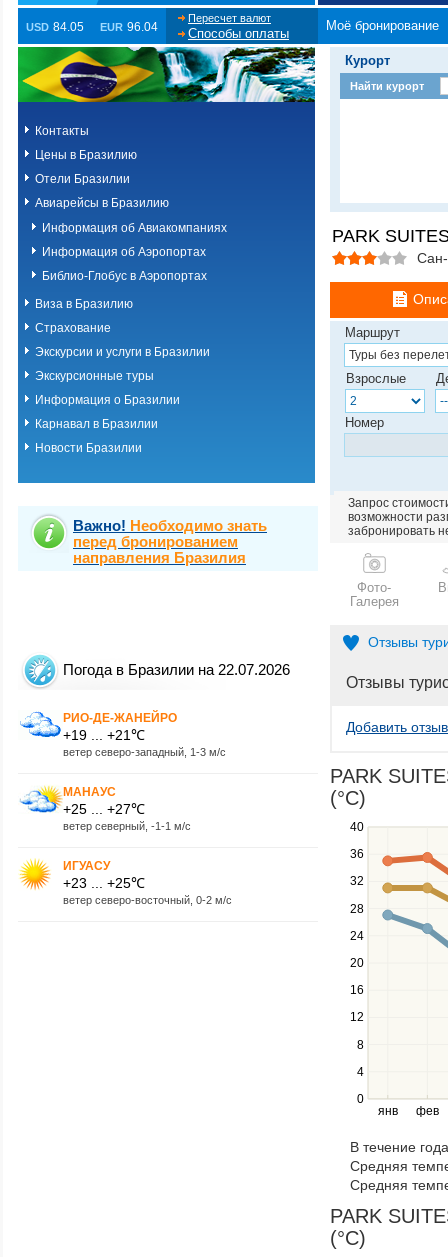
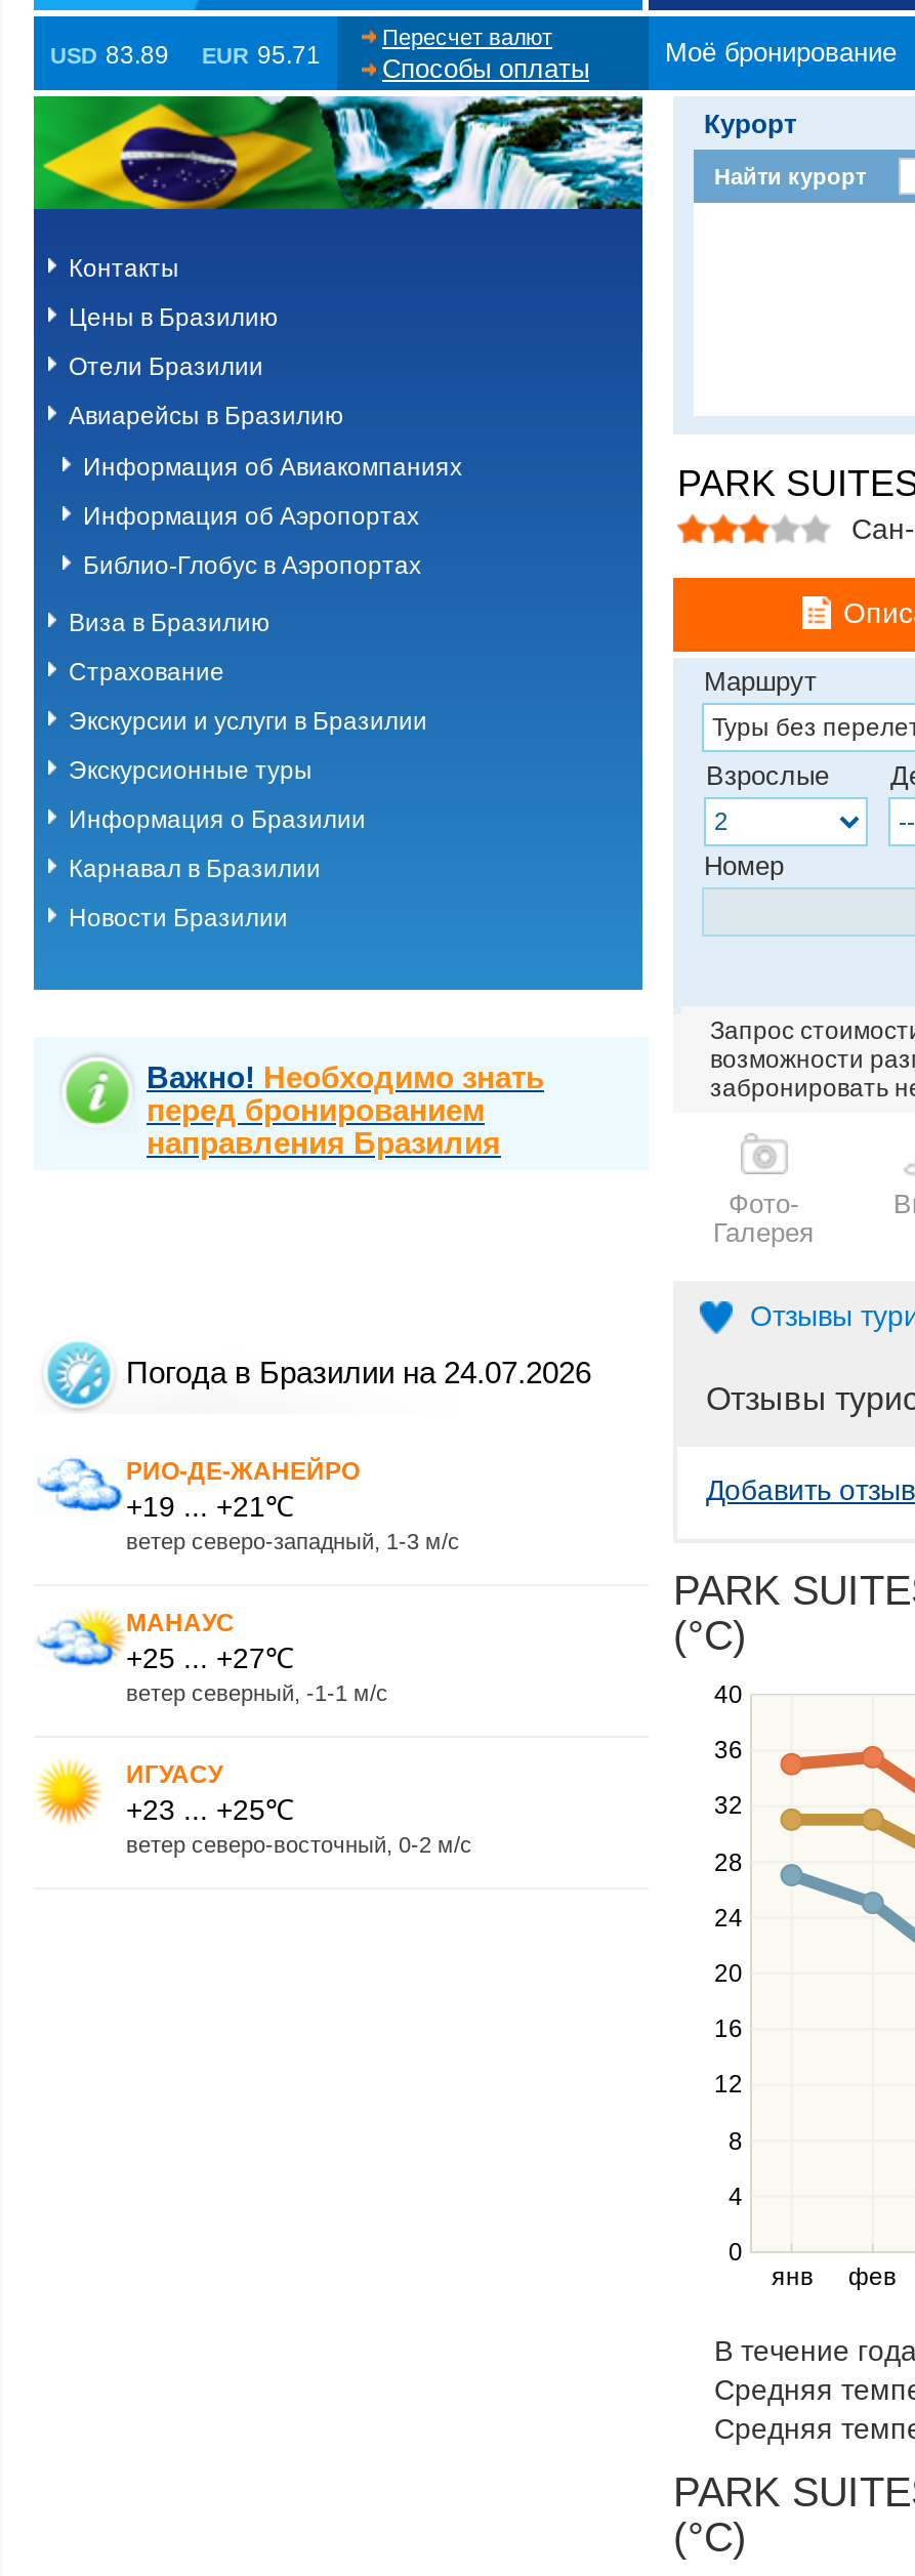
- USD 84.05
+ USD 83.89

- EUR 96.04
+ EUR 95.71

- Погода в Бразилии на 22.07.2026
+ Погода в Бразилии на 24.07.2026
